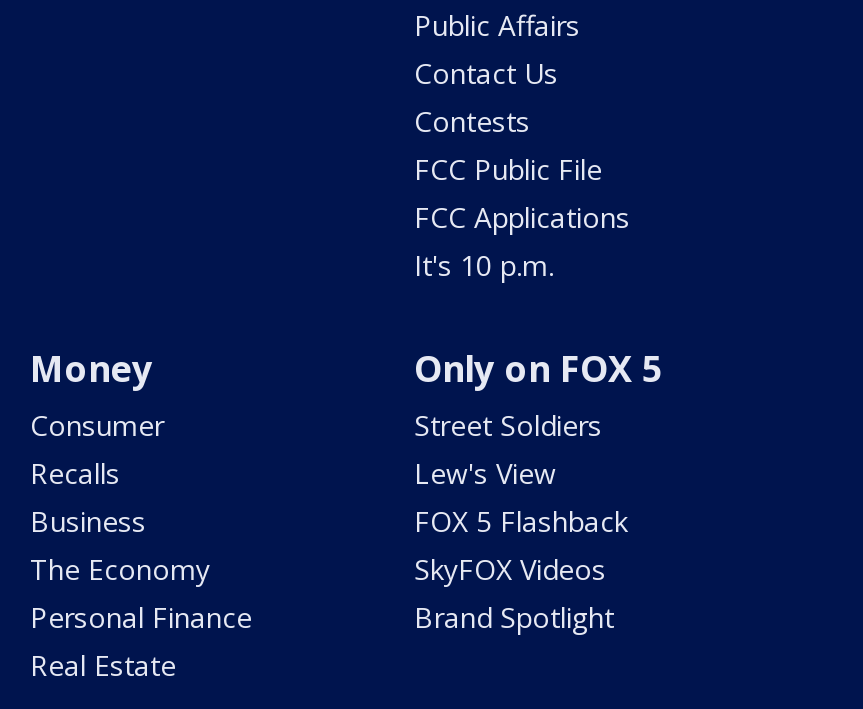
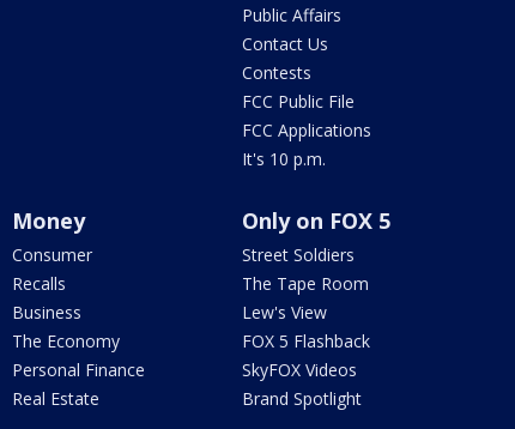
moved down: Lew's View | FOX 5 Flashback | SkyFOX Videos | Brand Spotlight

+ The Tape Room
